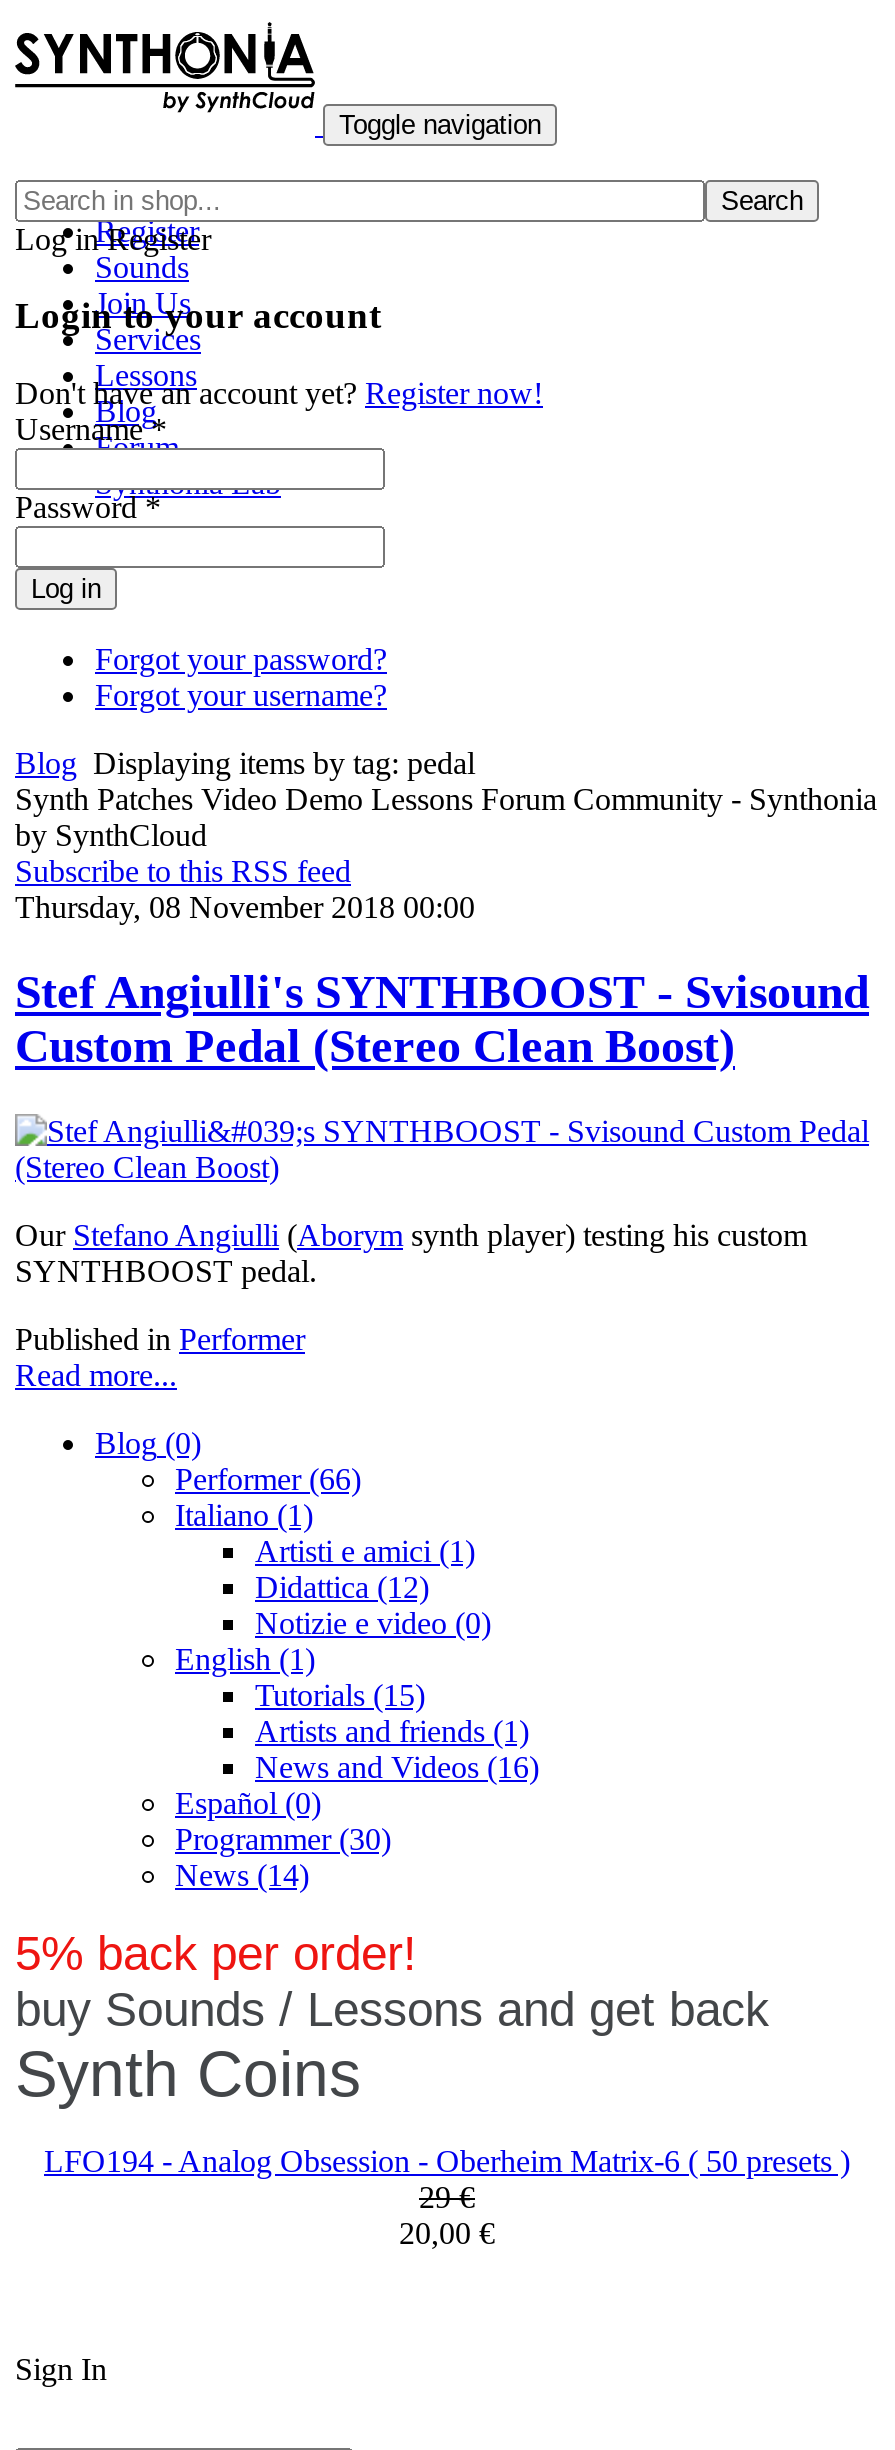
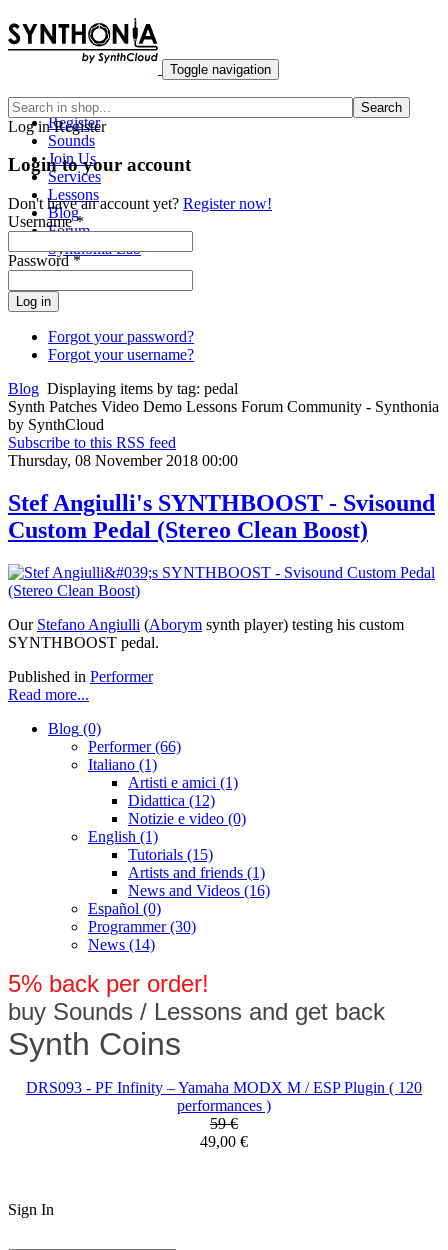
- LFO194 - Analog Obsession - Oberheim Matrix-6 ( 50 presets )
- 29 €
- 20,00 €
+ DRS093 - PF Infinity – Yamaha MODX M / ESP Plugin ( 120
+ performances )
+ 59 €
+ 49,00 €
